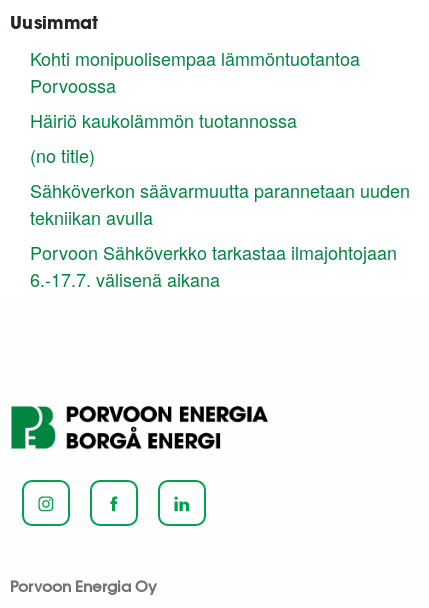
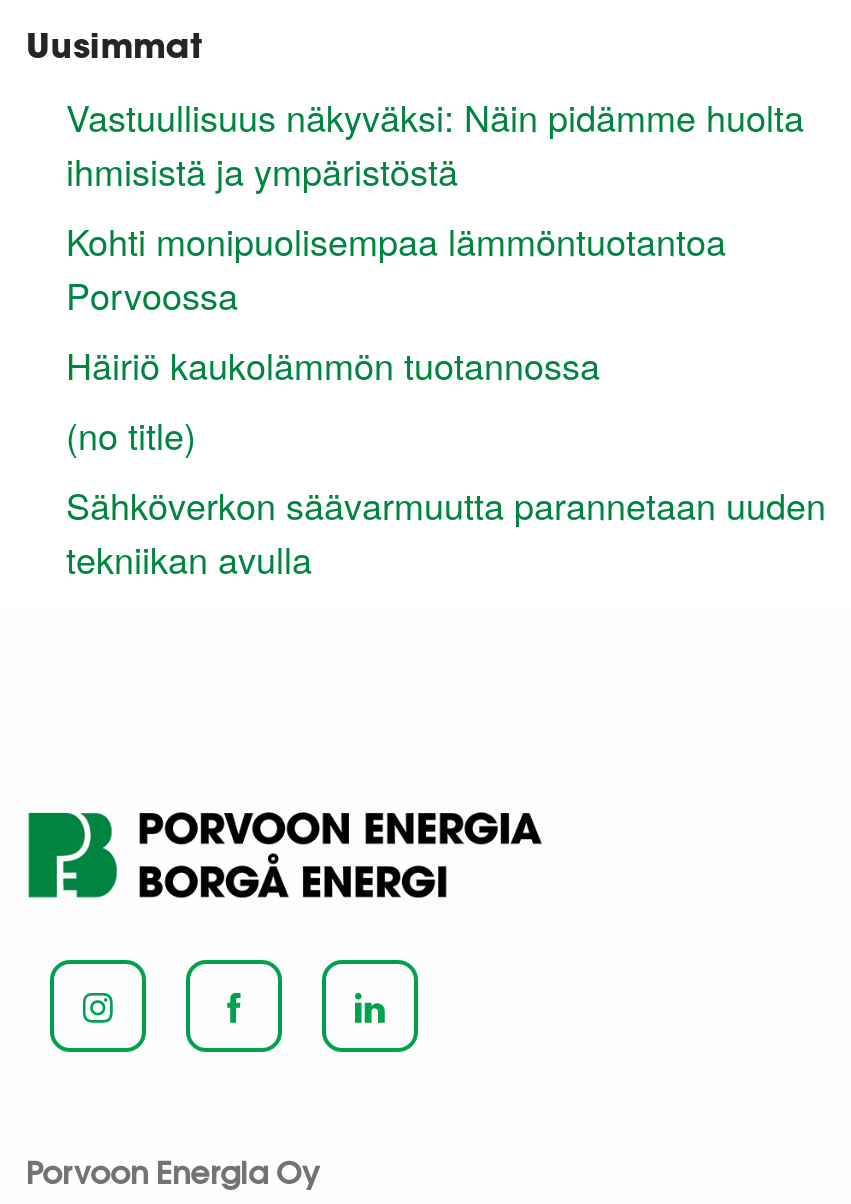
+ Vastuullisuus näkyväksi: Näin pidämme huolta
+ ihmisistä ja ympäristöstä

moved down: Kohti monipuolisempaa lämmöntuotantoa | Porvoossa | Häiriö kaukolämmön tuotannossa | (no title) | Sähköverkon säävarmuutta parannetaan uuden | tekniikan avulla

- Porvoon Sähköverkko tarkastaa ilmajohtojaan
- 6.-17.7. välisenä aikana
